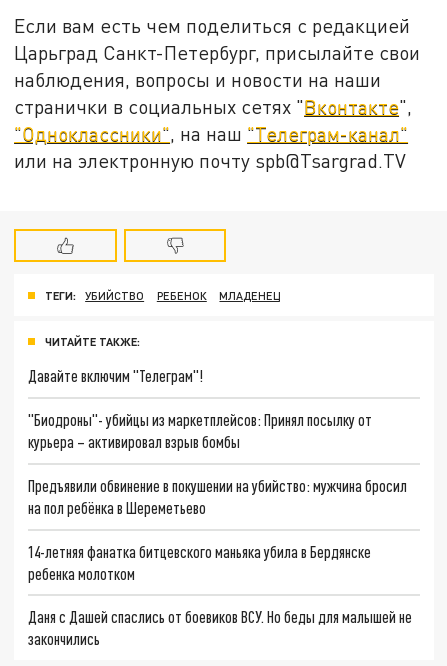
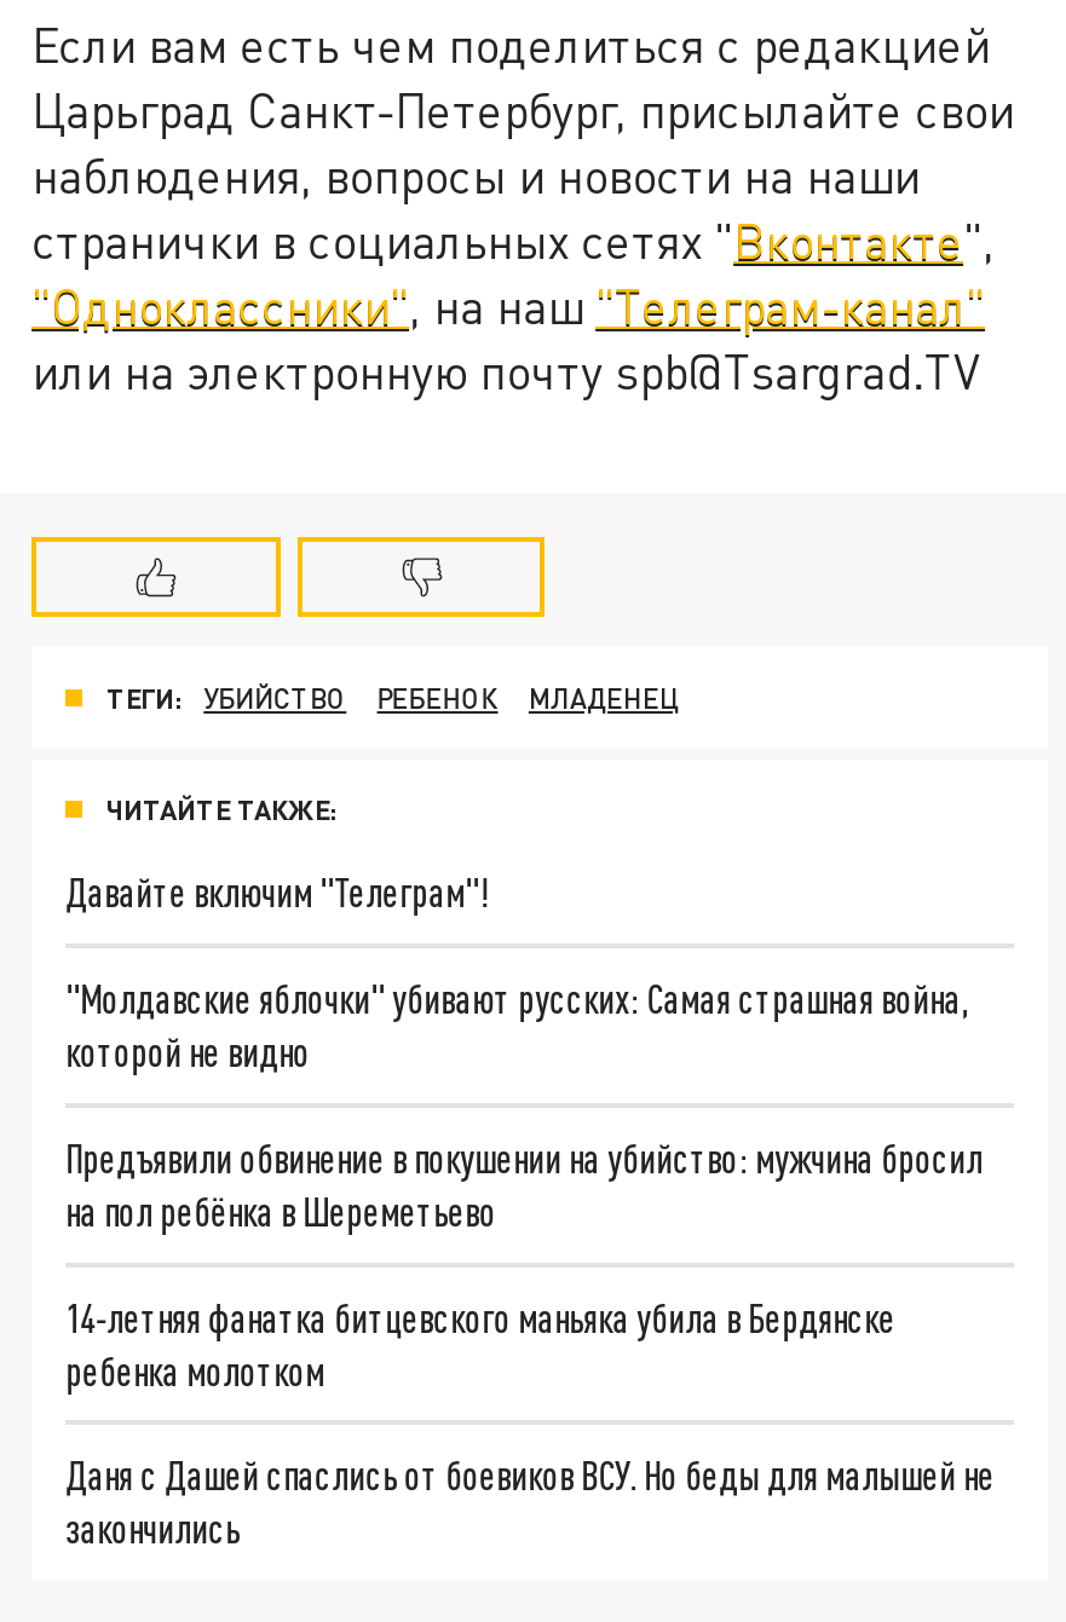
- "Биодроны"- убийцы из маркетплейсов: Принял посылку от
- курьера – активировал взрыв бомбы
+ "Молдавские яблочки" убивают русских: Самая страшная война,
+ которой не видно
